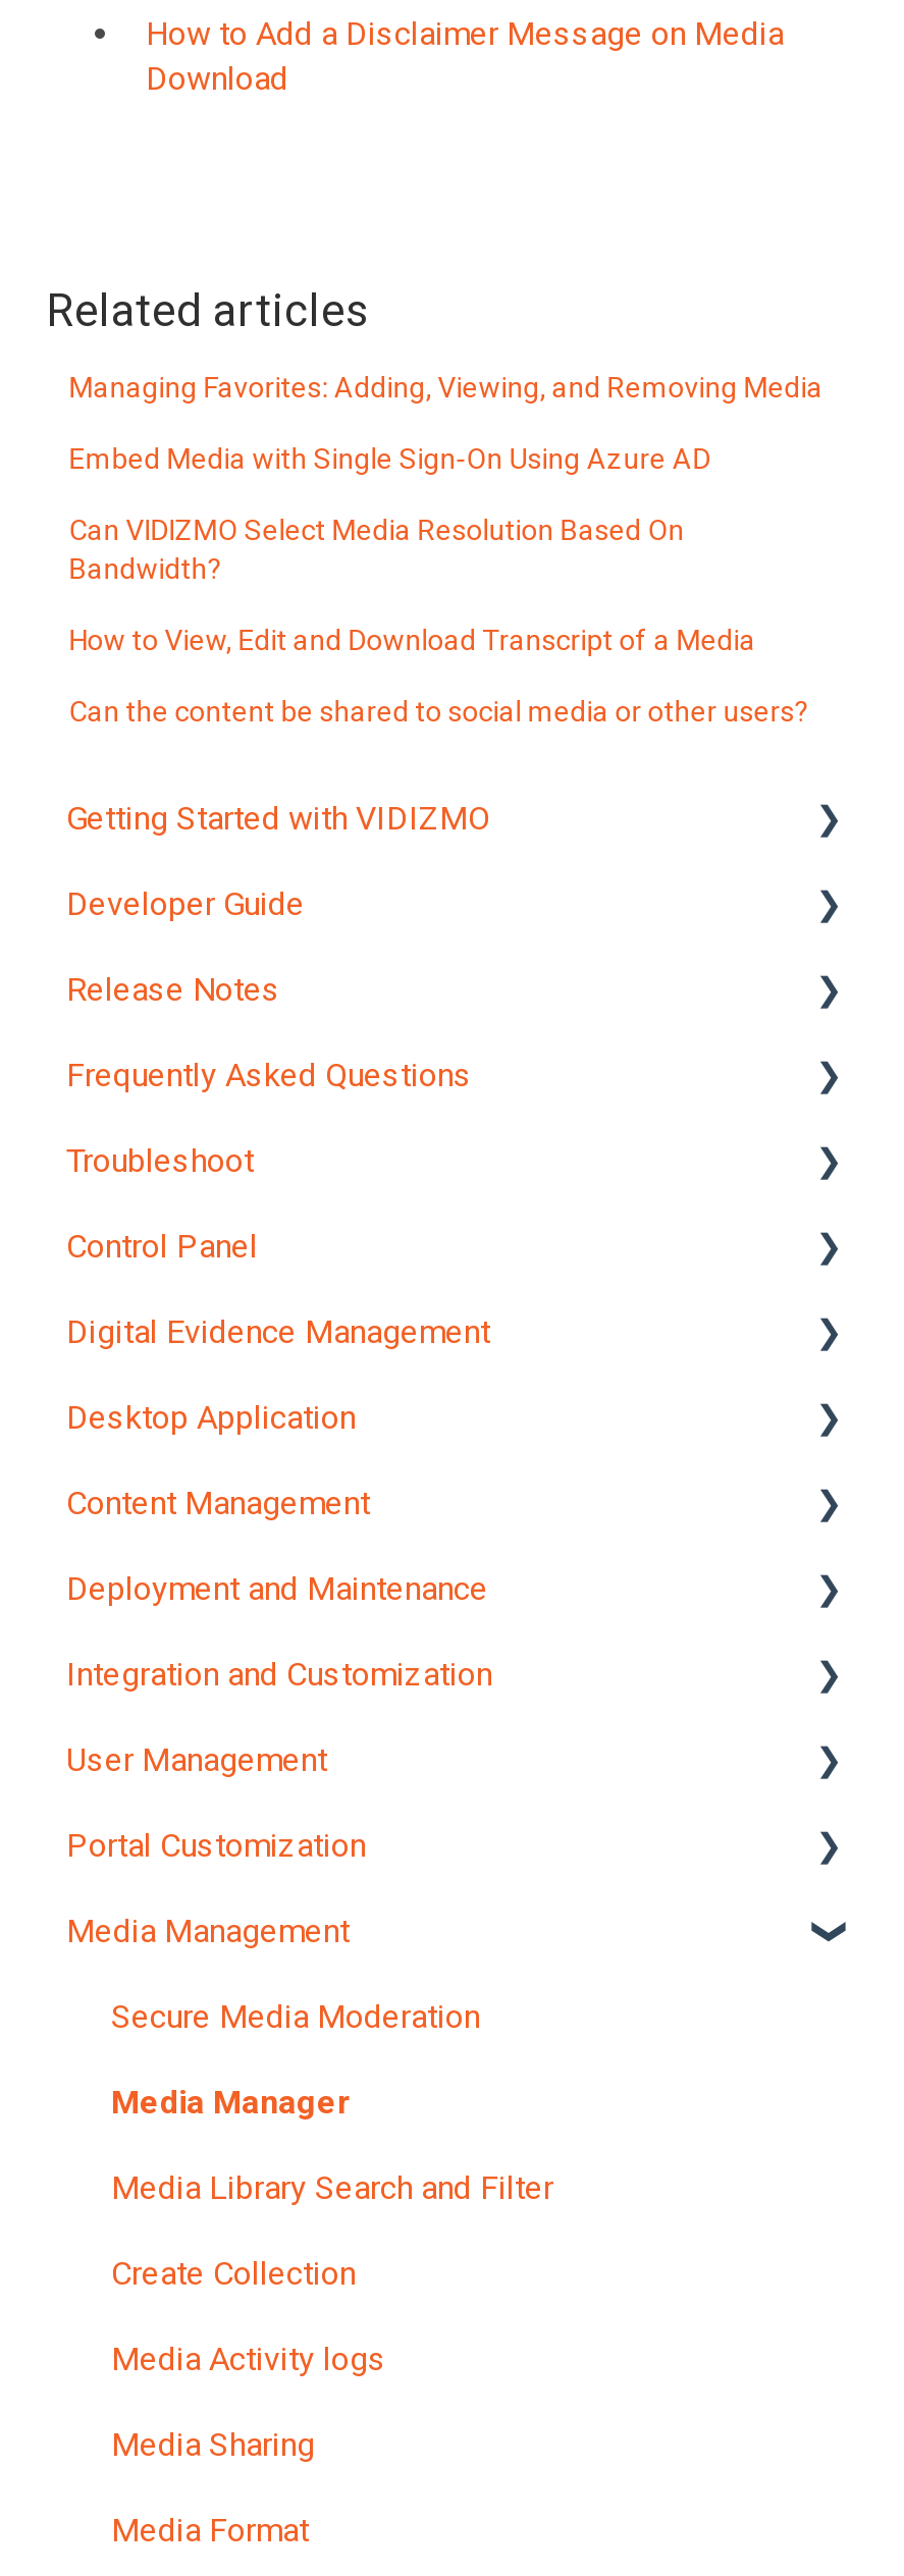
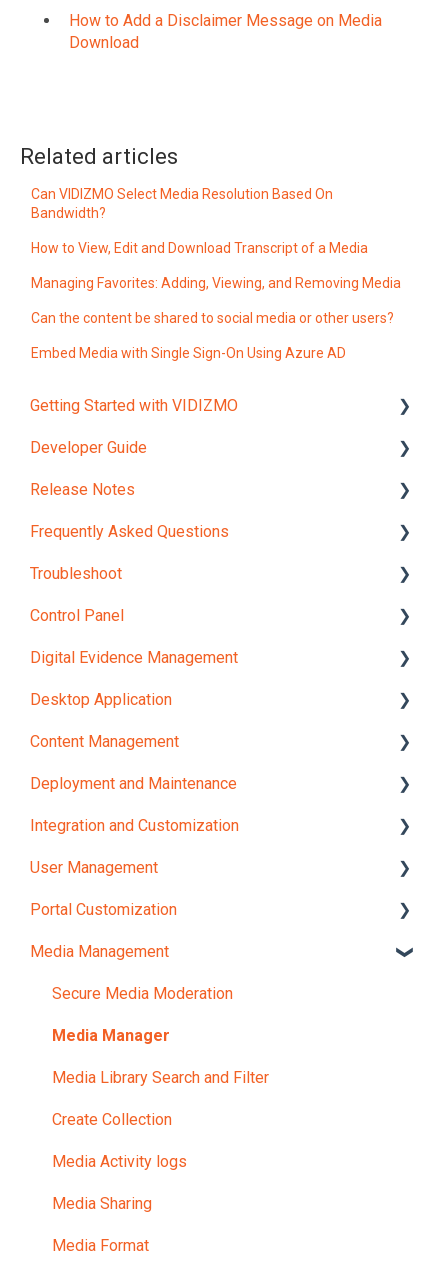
moved down: Managing Favorites: Adding, Viewing, and Removing Media

moved down: Embed Media with Single Sign-On Using Azure AD

moved up: Can VIDIZMO Select Media Resolution Based On | Bandwidth? | How to View, Edit and Download Transcript of a Media

moved up: Can the content be shared to social media or other users?
